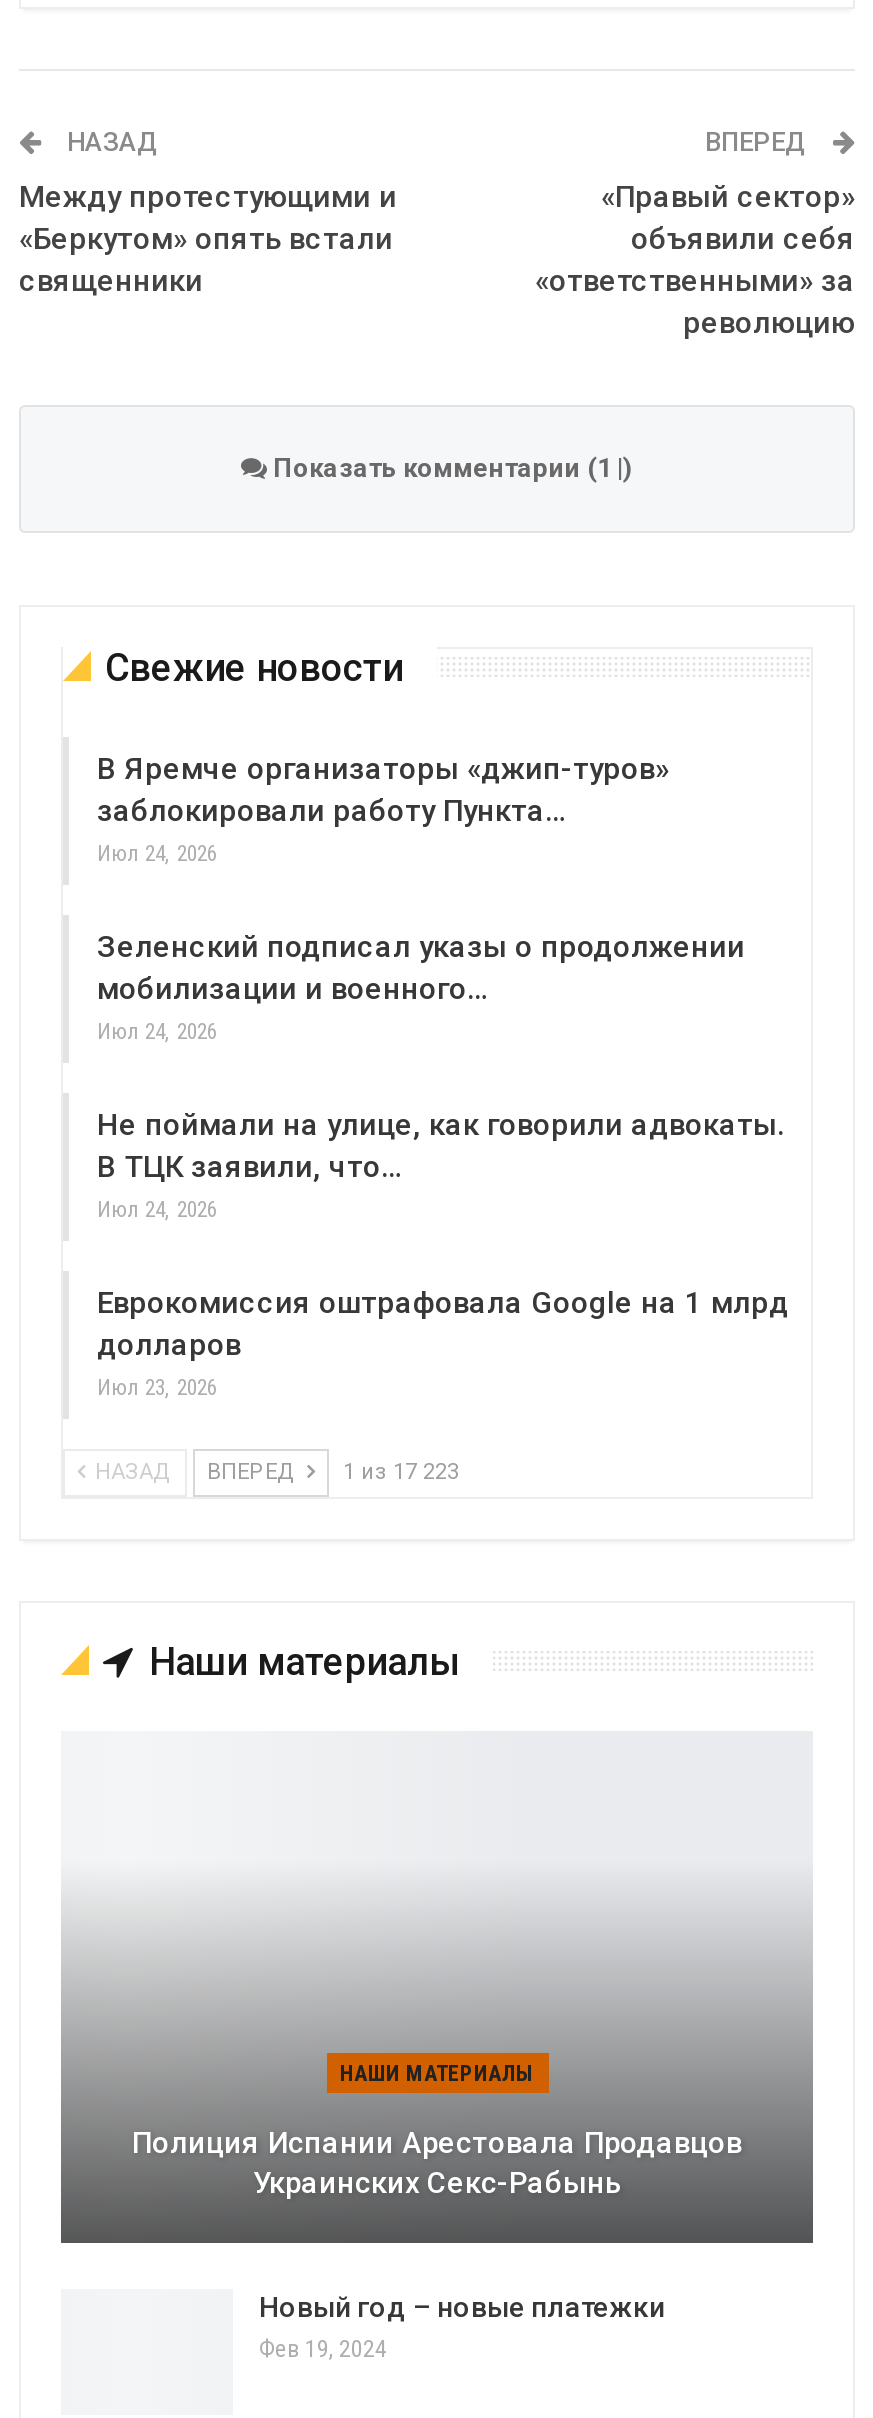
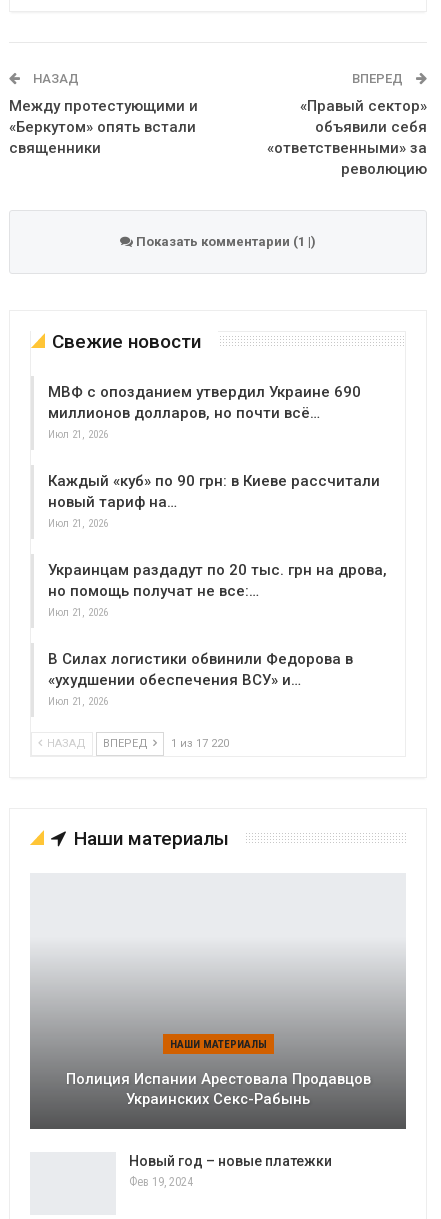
- В Яремче организаторы «джип-туров»
- заблокировали работу Пункта…
- Июл 24, 2026
+ МВФ с опозданием утвердил Украине 690
+ миллионов долларов, но почти всё…
+ Июл 21, 2026

- Зеленский подписал указы о продолжении
- мобилизации и военного…
- Июл 24, 2026
+ Каждый «куб» по 90 грн: в Киеве рассчитали
+ новый тариф на…
+ Июл 21, 2026

- Не поймали на улице, как говорили адвокаты.
- В ТЦК заявили, что…
- Июл 24, 2026
+ Украинцам раздадут по 20 тыс. грн на дрова,
+ но помощь получат не все:…
+ Июл 21, 2026

- Еврокомиссия оштрафовала Google на 1 млрд
- долларов
- Июл 23, 2026
+ В Силах логистики обвинили Федорова в
+ «ухудшении обеспечения ВСУ» и…
+ Июл 21, 2026

- НАЗАД ВПЕРЕД 1 из 17 223
+ НАЗАД ВПЕРЕД 1 из 17 220
